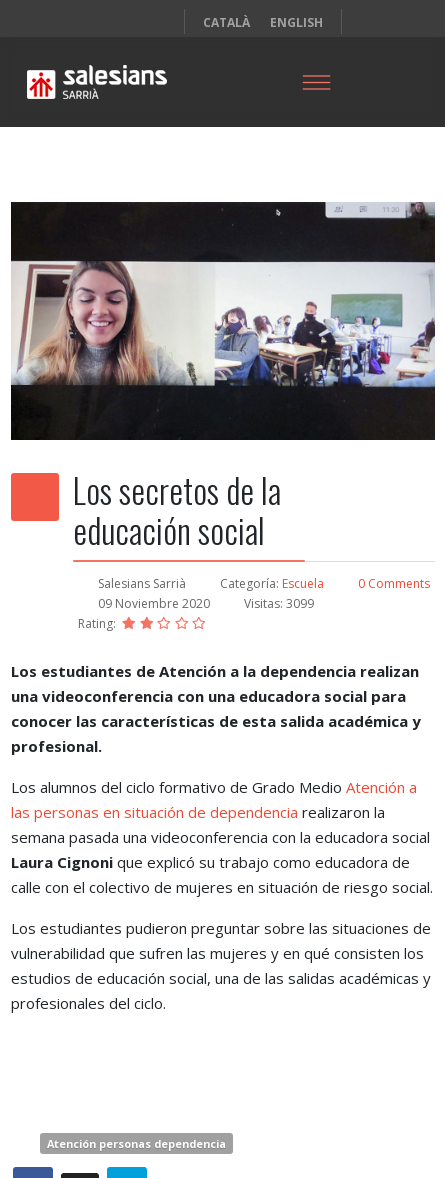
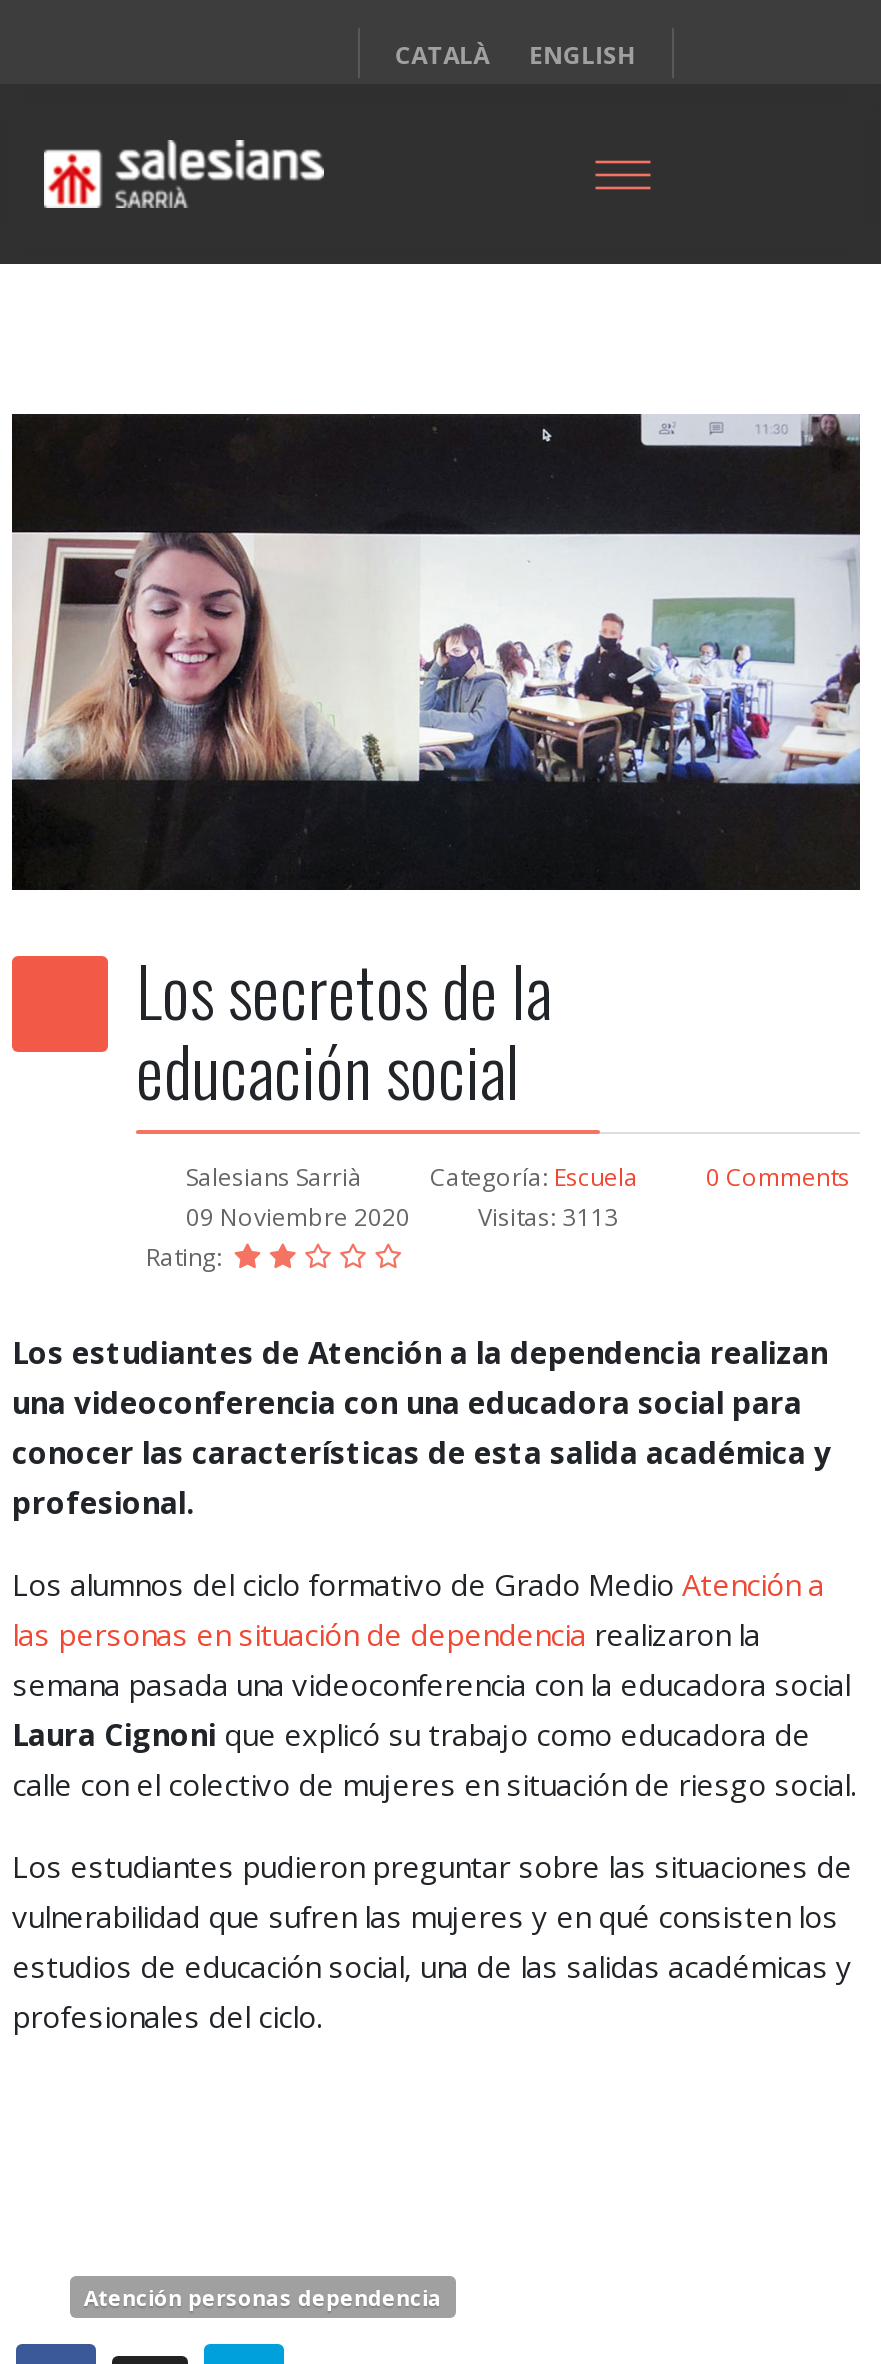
- 09 Noviembre 2020 Visitas: 3099
+ 09 Noviembre 2020 Visitas: 3113
